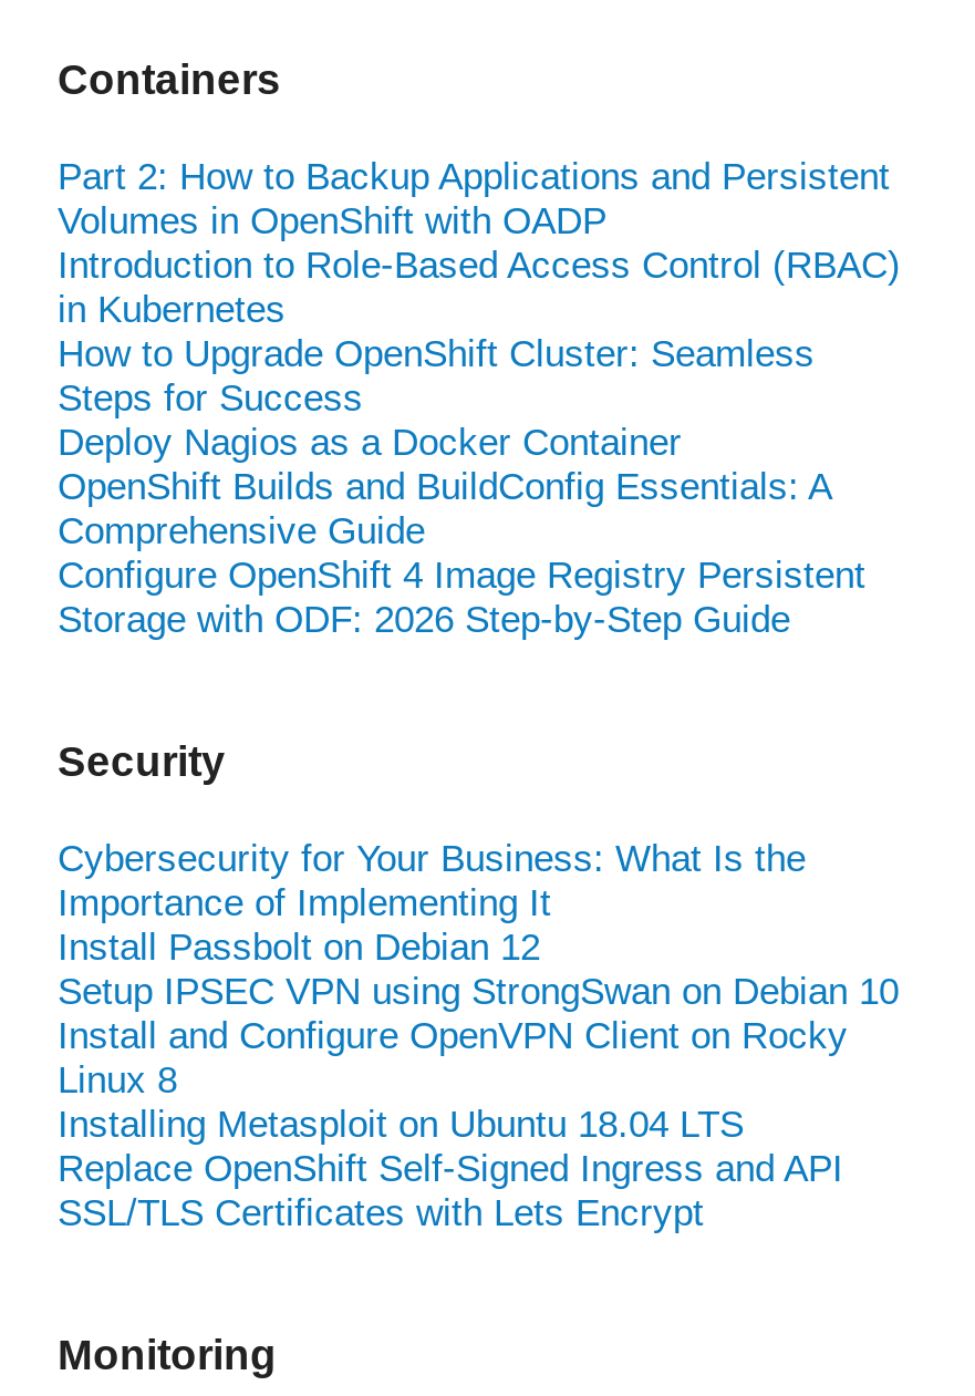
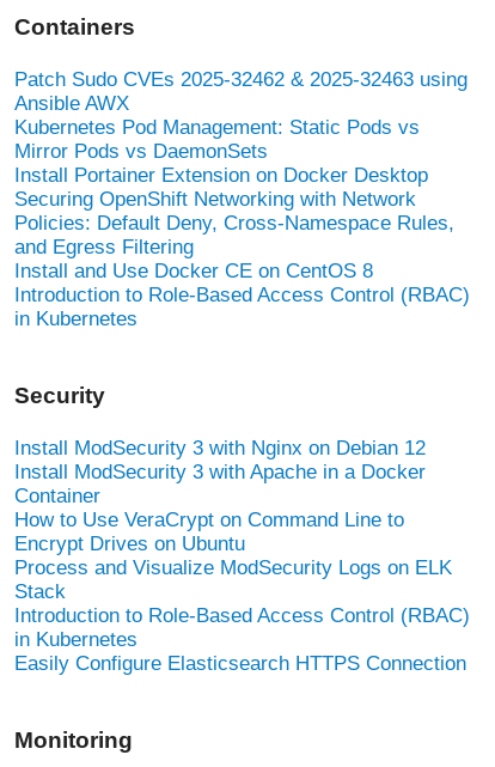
- Part 2: How to Backup Applications and Persistent
- Volumes in OpenShift with OADP
+ Patch Sudo CVEs 2025-32462 & 2025-32463 using
+ Ansible AWX
+ Kubernetes Pod Management: Static Pods vs
+ Mirror Pods vs DaemonSets
+ Install Portainer Extension on Docker Desktop
+ Securing OpenShift Networking with Network
+ Policies: Default Deny, Cross-Namespace Rules,
+ and Egress Filtering
+ Install and Use Docker CE on CentOS 8

moved down: Introduction to Role-Based Access Control (RBAC) | in Kubernetes

- How to Upgrade OpenShift Cluster: Seamless
- Steps for Success
- Deploy Nagios as a Docker Container
- OpenShift Builds and BuildConfig Essentials: A
- Comprehensive Guide
- Configure OpenShift 4 Image Registry Persistent
- Storage with ODF: 2026 Step-by-Step Guide

- Cybersecurity for Your Business: What Is the
- Importance of Implementing It
- Install Passbolt on Debian 12
- Setup IPSEC VPN using StrongSwan on Debian 10
- Install and Configure OpenVPN Client on Rocky
- Linux 8
- Installing Metasploit on Ubuntu 18.04 LTS
- Replace OpenShift Self-Signed Ingress and API
- SSL/TLS Certificates with Lets Encrypt
+ Install ModSecurity 3 with Nginx on Debian 12
+ Install ModSecurity 3 with Apache in a Docker
+ Container
+ How to Use VeraCrypt on Command Line to
+ Encrypt Drives on Ubuntu
+ Process and Visualize ModSecurity Logs on ELK
+ Stack
+ Introduction to Role-Based Access Control (RBAC)
+ in Kubernetes
+ Easily Configure Elasticsearch HTTPS Connection
